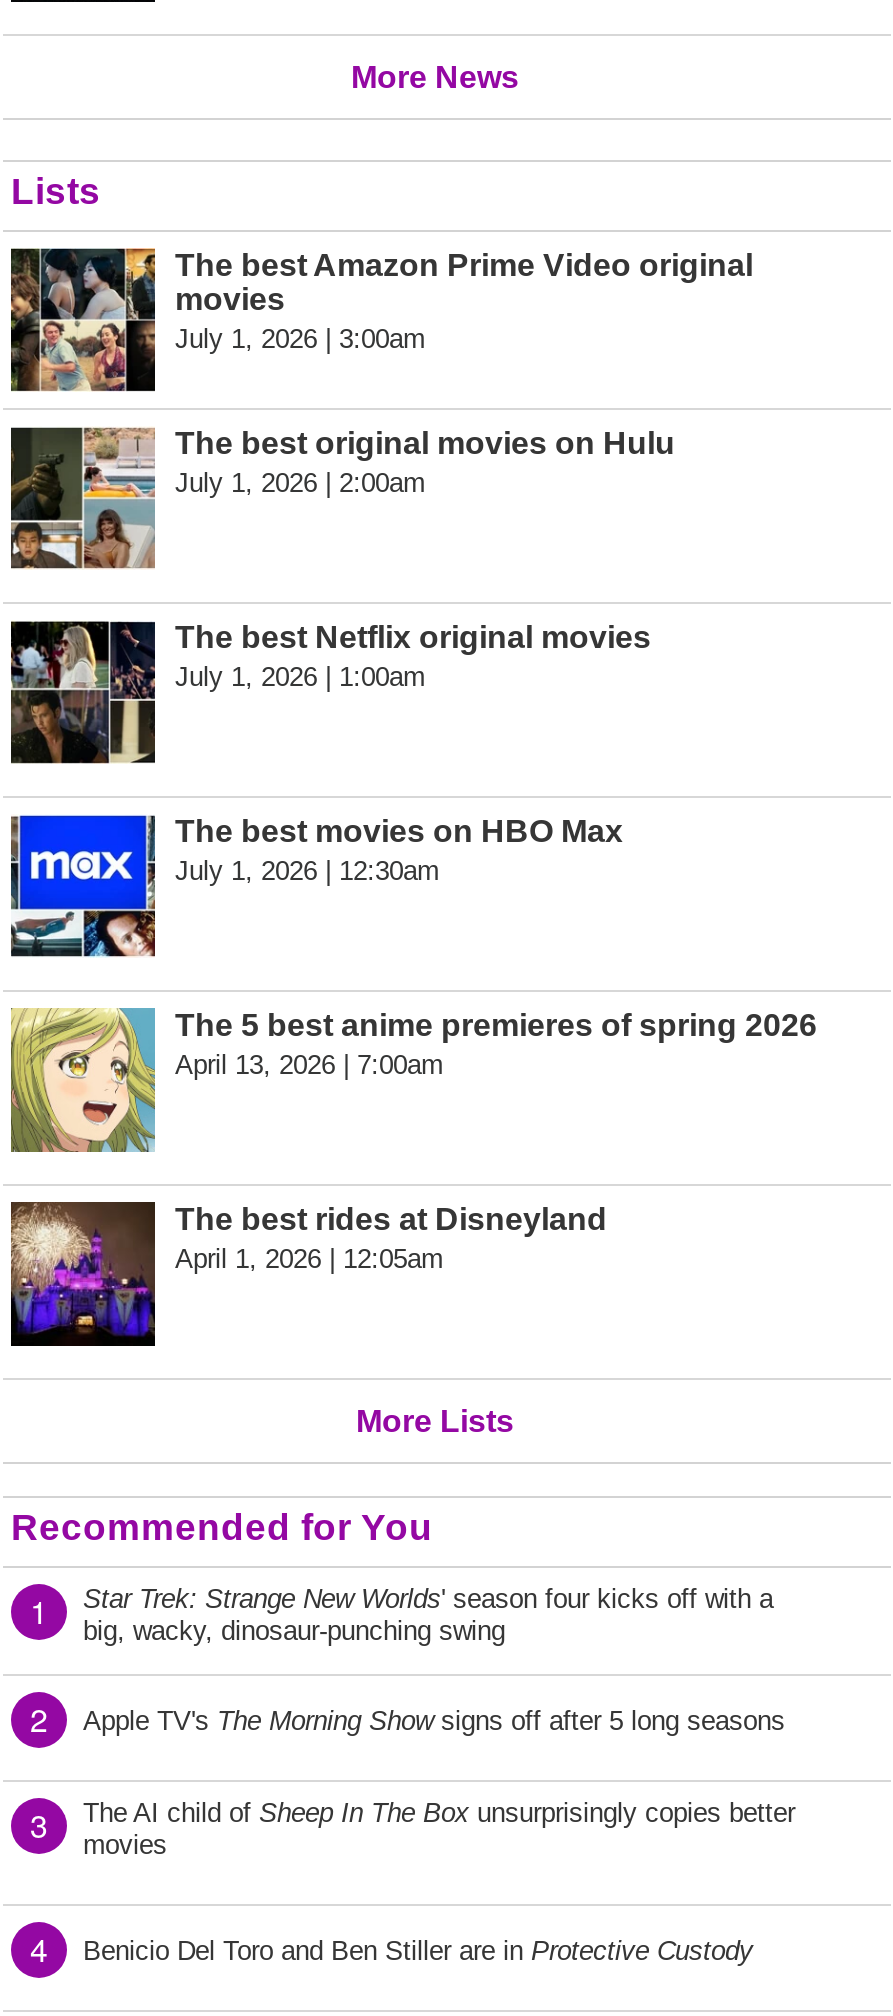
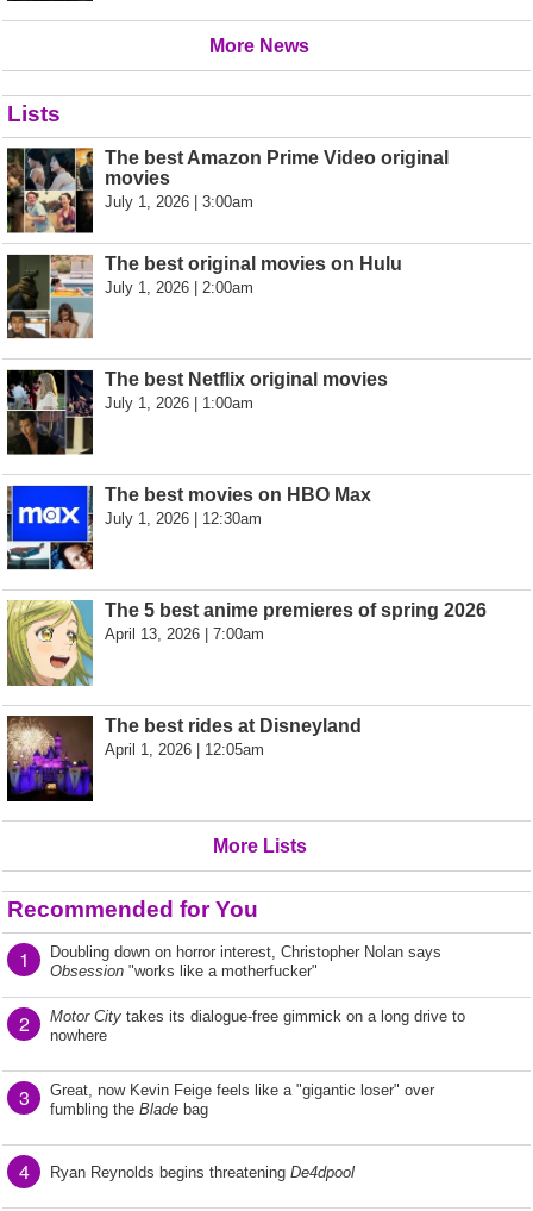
- Star Trek: Strange New Worlds ' season four kicks off with a
- big, wacky, dinosaur-punching swing
+ Doubling down on horror interest, Christopher Nolan says
+ Obsession "works like a motherfucker"

- Apple TV's The Morning Show signs off after 5 long seasons
+ Motor City takes its dialogue-free gimmick on a long drive to
+ nowhere

- The AI child of Sheep In The Box unsurprisingly copies better
- movies
+ Great, now Kevin Feige feels like a "gigantic loser" over
+ fumbling the Blade bag

- Benicio Del Toro and Ben Stiller are in Protective Custody
+ Ryan Reynolds begins threatening De4dpool
